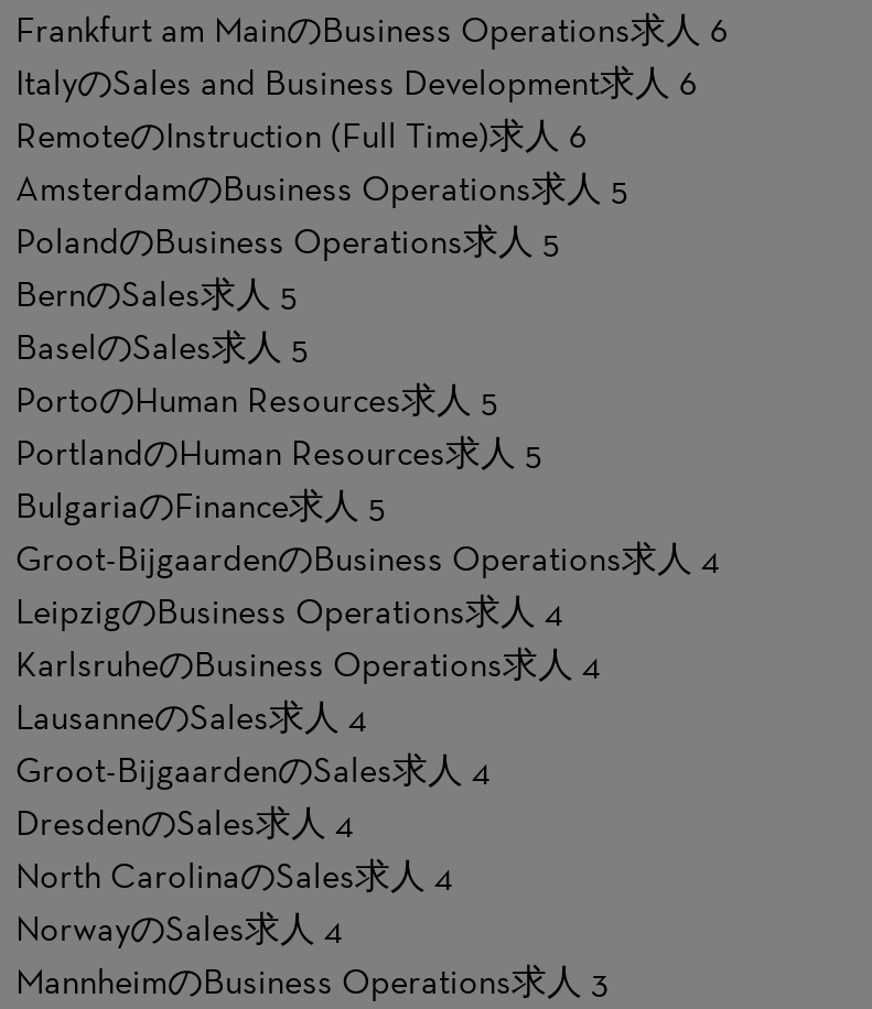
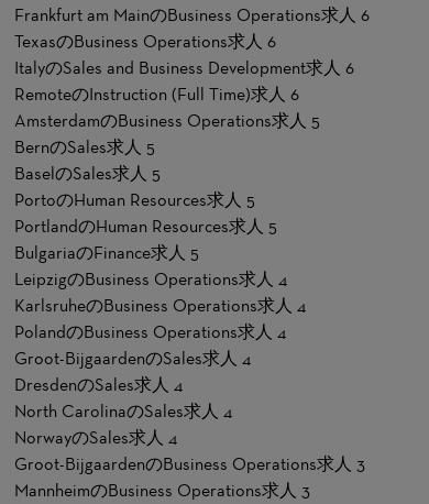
+ TexasのBusiness Operations求人6

moved down: ItalyのSales and Business Development求人6 | RemoteのInstruction (Full Time)求人6 | AmsterdamのBusiness Operations求人5

- PolandのBusiness Operations求人5

- Groot-BijgaardenのBusiness Operations求人4

moved up: LeipzigのBusiness Operations求人4 | KarlsruheのBusiness Operations求人4

- LausanneのSales求人4
+ PolandのBusiness Operations求人4

moved up: Groot-BijgaardenのSales求人4 | DresdenのSales求人4 | North CarolinaのSales求人4 | NorwayのSales求人4

+ Groot-BijgaardenのBusiness Operations求人3
